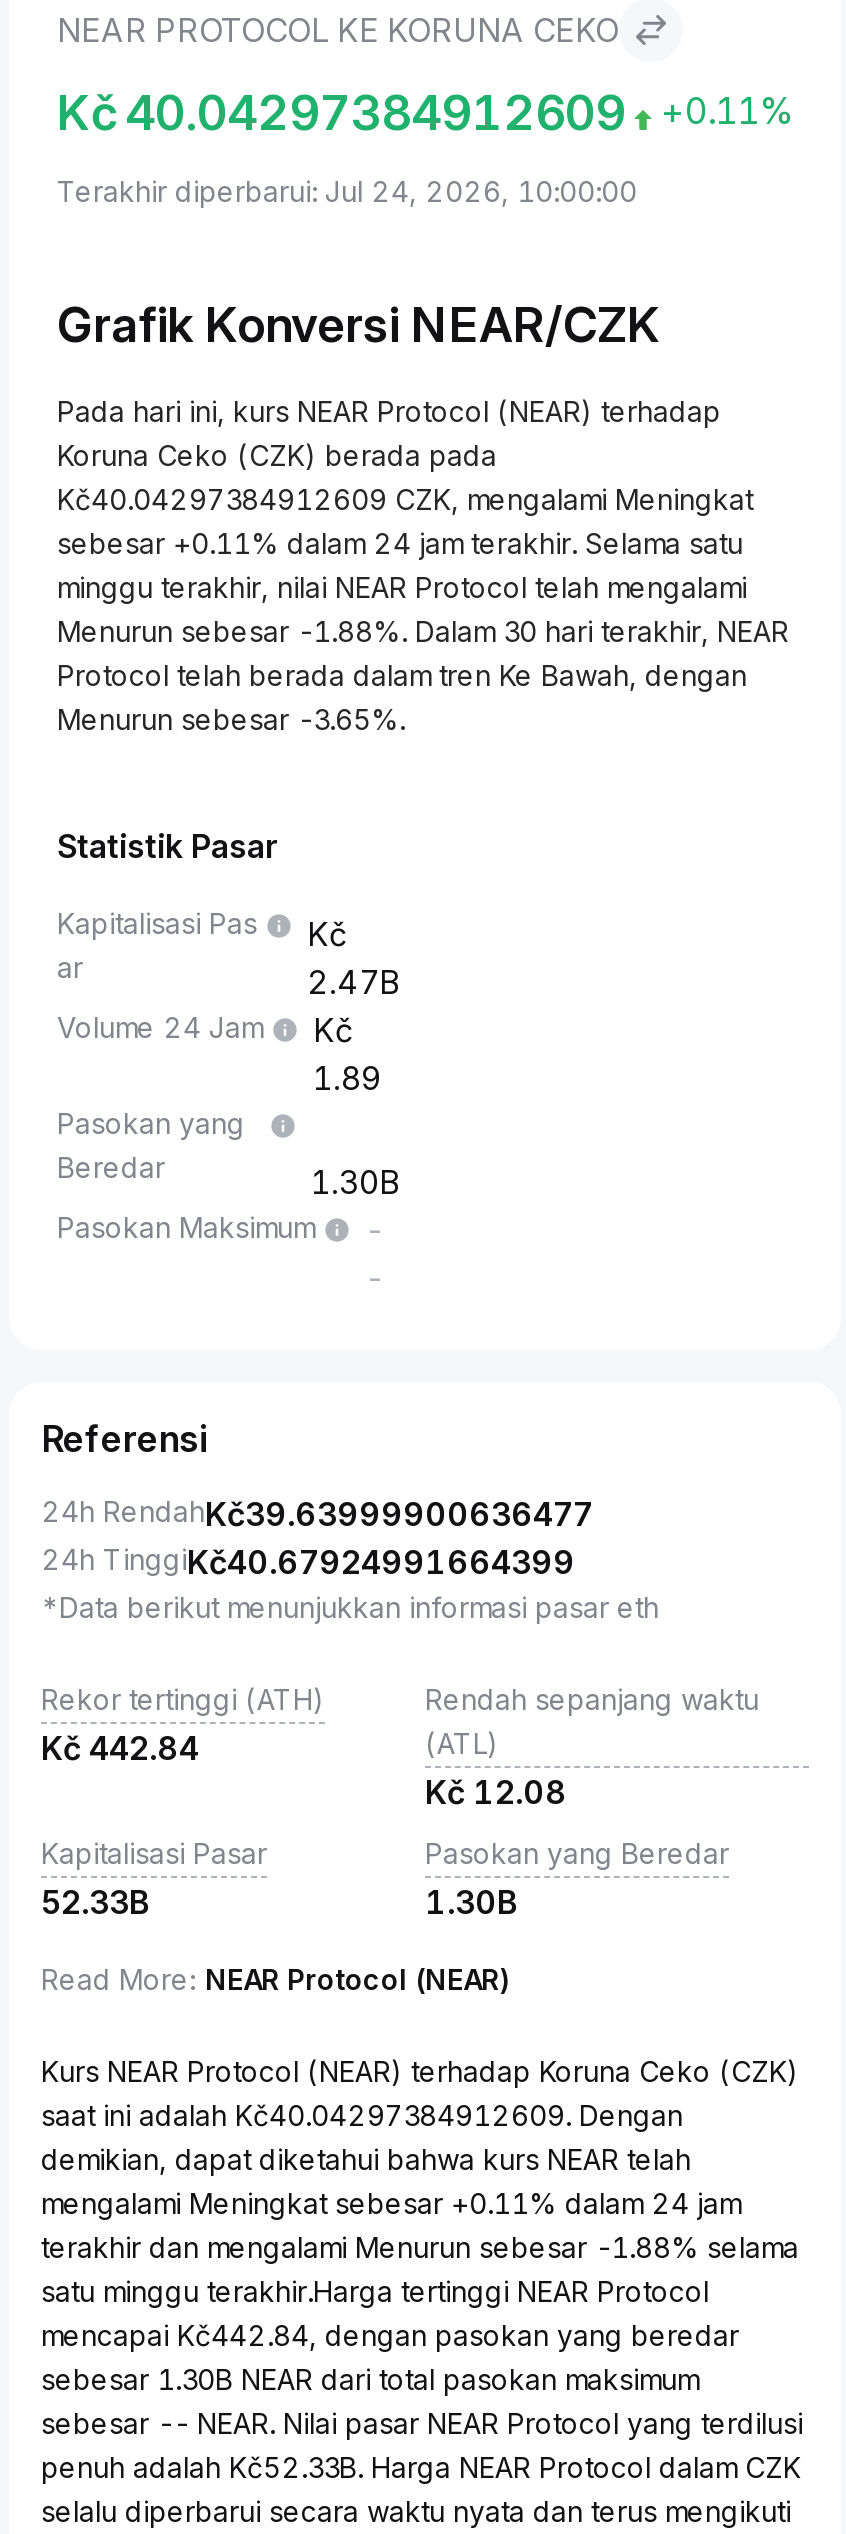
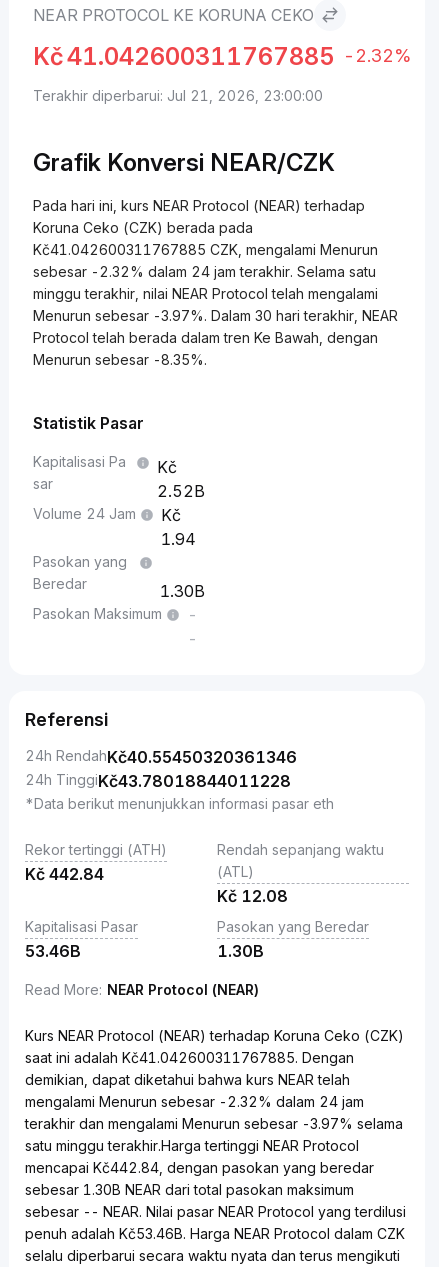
- Kč 40.04297384912609
- +0.11%
+ Kč 41.042600311767885 -2.32%

- Terakhir diperbarui: Jul 24, 2026, 10:00:00
+ Terakhir diperbarui: Jul 21, 2026, 23:00:00

- Kč40.04297384912609 CZK, mengalami Meningkat
+ Kč41.042600311767885 CZK, mengalami Menurun

- sebesar +0.11% dalam 24 jam terakhir. Selama satu
+ sebesar -2.32% dalam 24 jam terakhir. Selama satu

- Menurun sebesar -1.88%. Dalam 30 hari terakhir, NEAR
+ Menurun sebesar -3.97%. Dalam 30 hari terakhir, NEAR

- Menurun sebesar -3.65%.
+ Menurun sebesar -8.35%.

- Kapitalisasi Pas
- ar
- 2.47B
+ Kapitalisasi Pa
+ sar
+ 2.52B

- 1.89
+ 1.94

- 24h RendahKč39.63999900636477
+ 24h RendahKč40.55450320361346

- 24h TinggiKč40.67924991664399
+ 24h TinggiKč43.78018844011228

- 52.33B
+ 53.46B

- saat ini adalah Kč40.04297384912609. Dengan
+ saat ini adalah Kč41.042600311767885. Dengan

- mengalami Meningkat sebesar +0.11% dalam 24 jam
+ mengalami Menurun sebesar -2.32% dalam 24 jam

- terakhir dan mengalami Menurun sebesar -1.88% selama
+ terakhir dan mengalami Menurun sebesar -3.97% selama

- penuh adalah Kč52.33B. Harga NEAR Protocol dalam CZK
+ penuh adalah Kč53.46B. Harga NEAR Protocol dalam CZK
